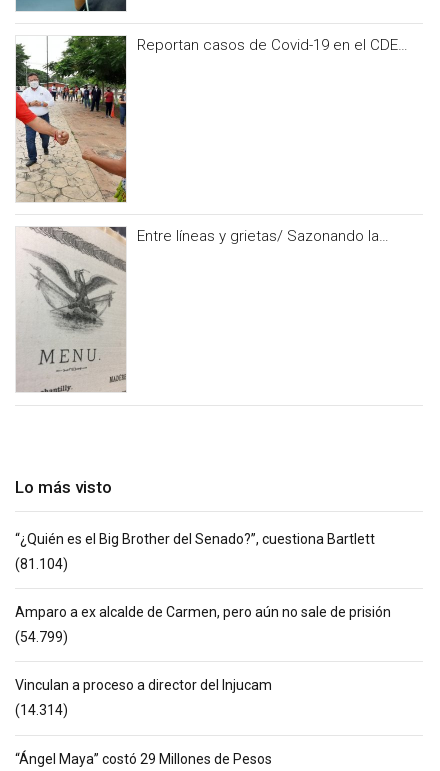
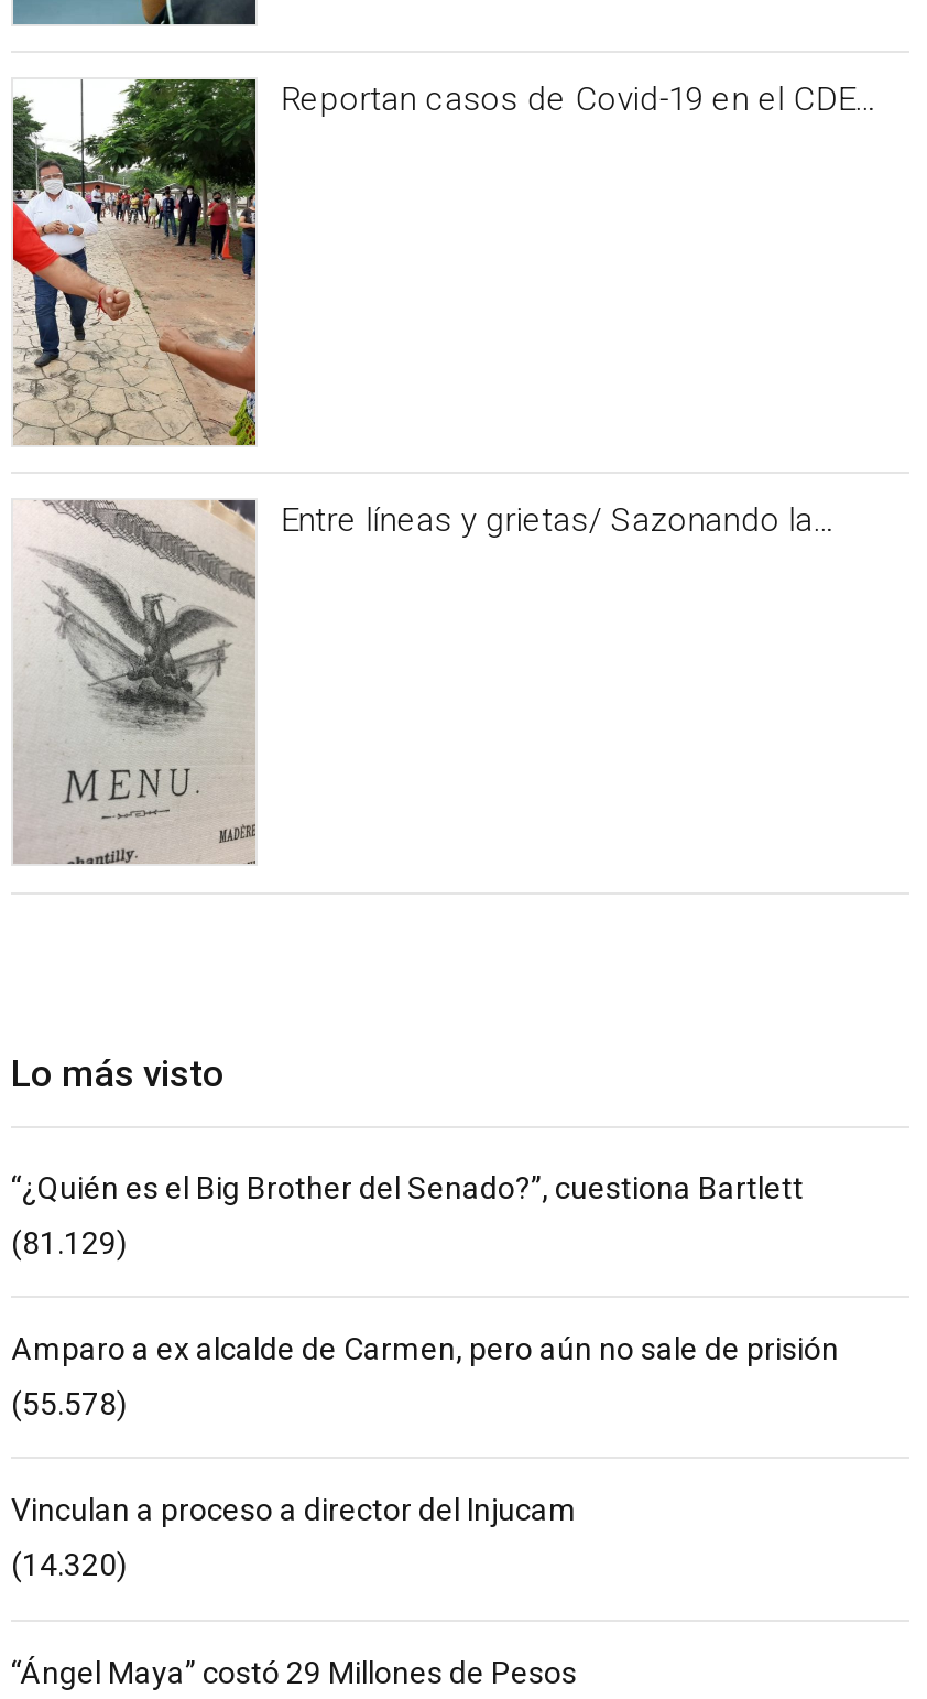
- (81.104)
+ (81.129)

- (54.799)
+ (55.578)

- (14.314)
+ (14.320)
